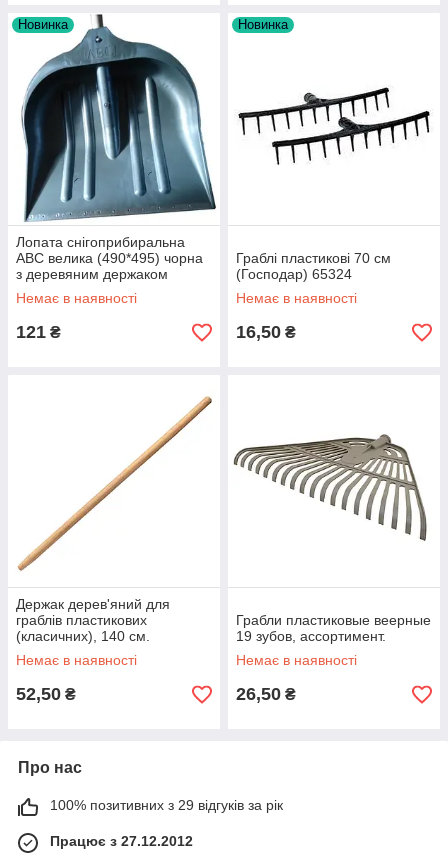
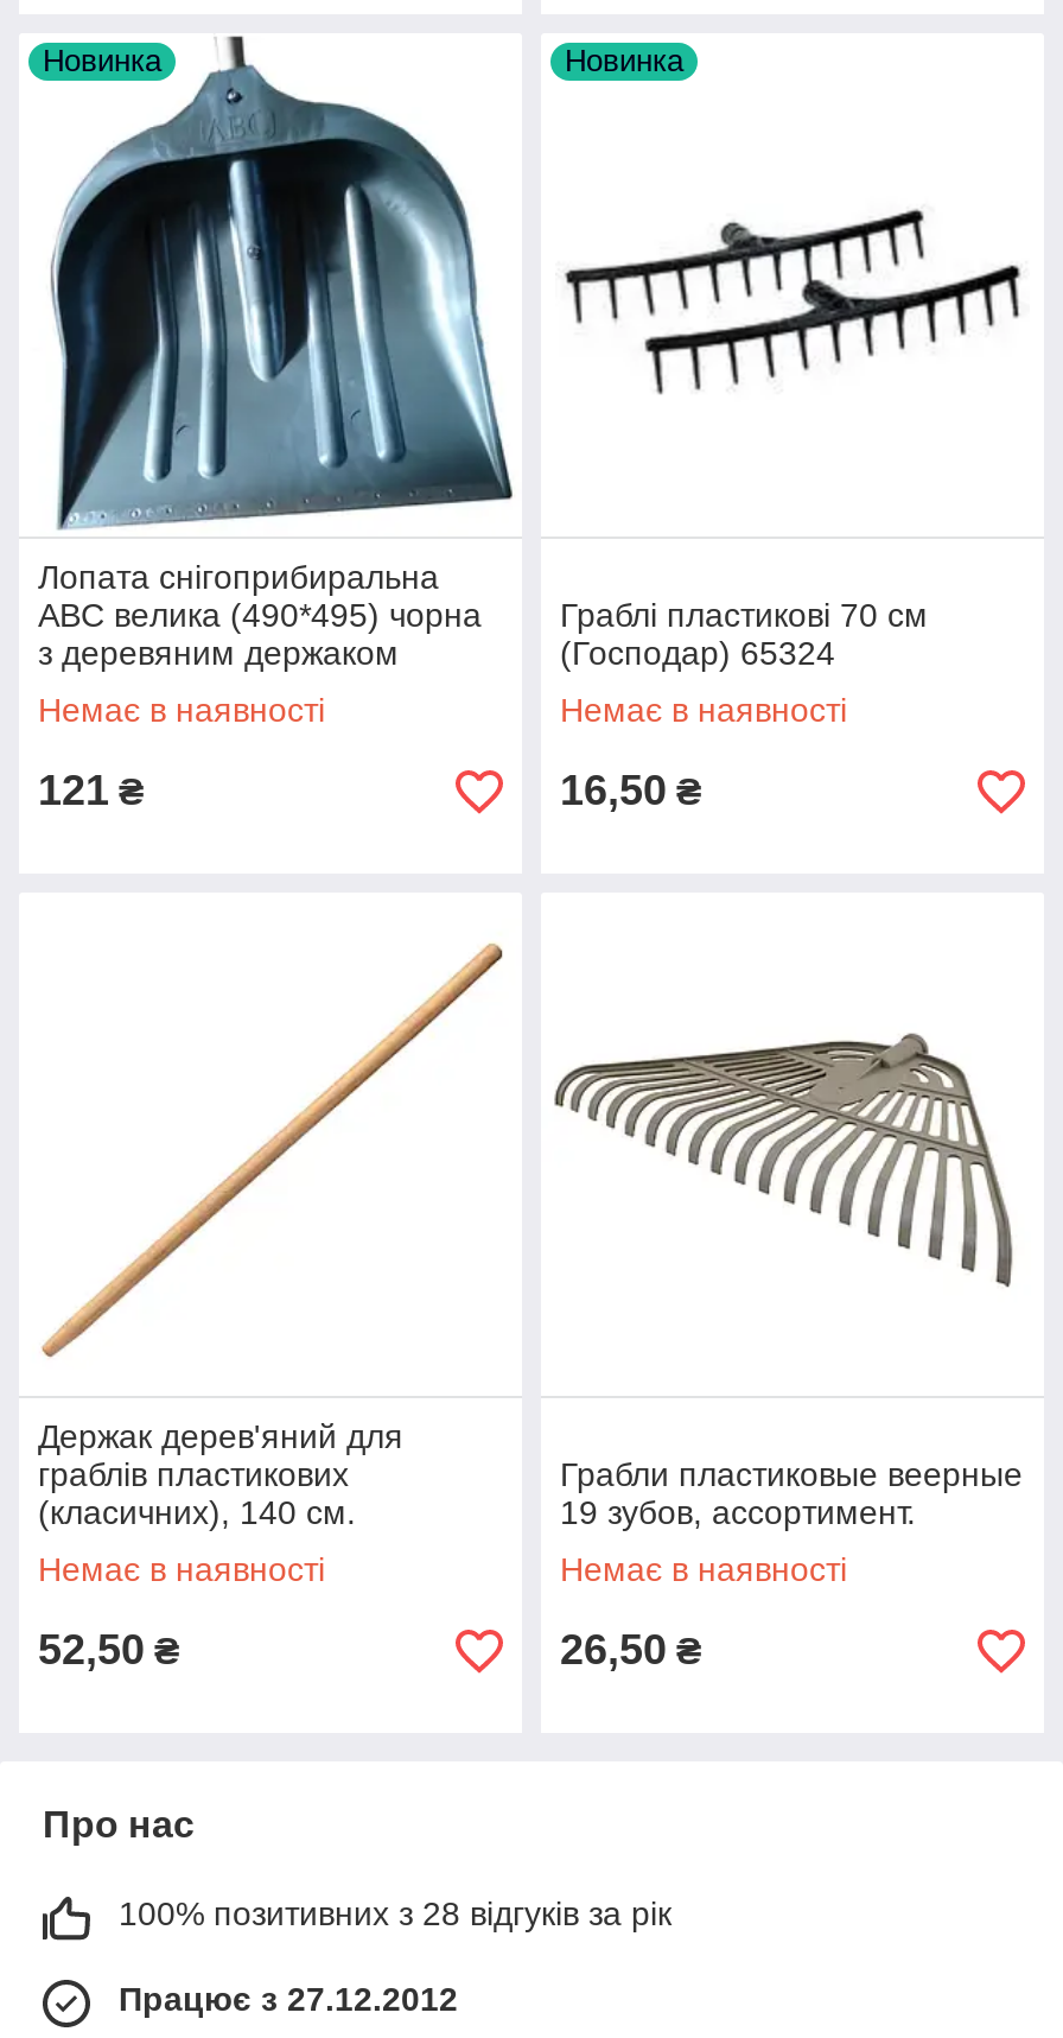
- 100% позитивних з 29 відгуків за рік
+ 100% позитивних з 28 відгуків за рік
